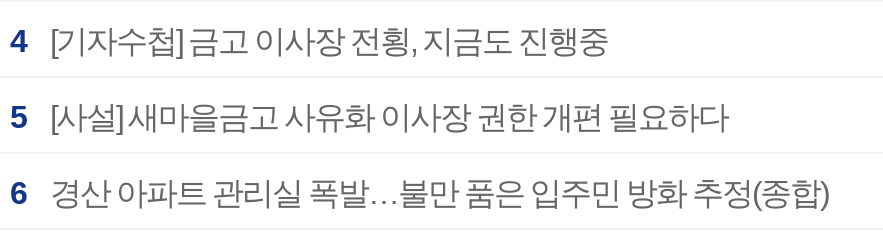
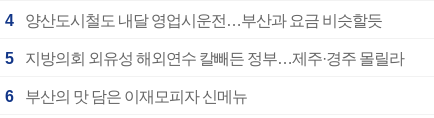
- [기자수첩] 금고 이사장 전횡, 지금도 진행중
+ 양산도시철도 내달 영업시운전…부산과 요금 비슷할듯

- [사설] 새마을금고 사유화 이사장 권한 개편 필요하다
+ 지방의회 외유성 해외연수 칼빼든 정부…제주·경주 몰릴라

- 경산 아파트 관리실 폭발…불만 품은 입주민 방화 추정(종합)
+ 부산의 맛 담은 이재모피자 신메뉴
